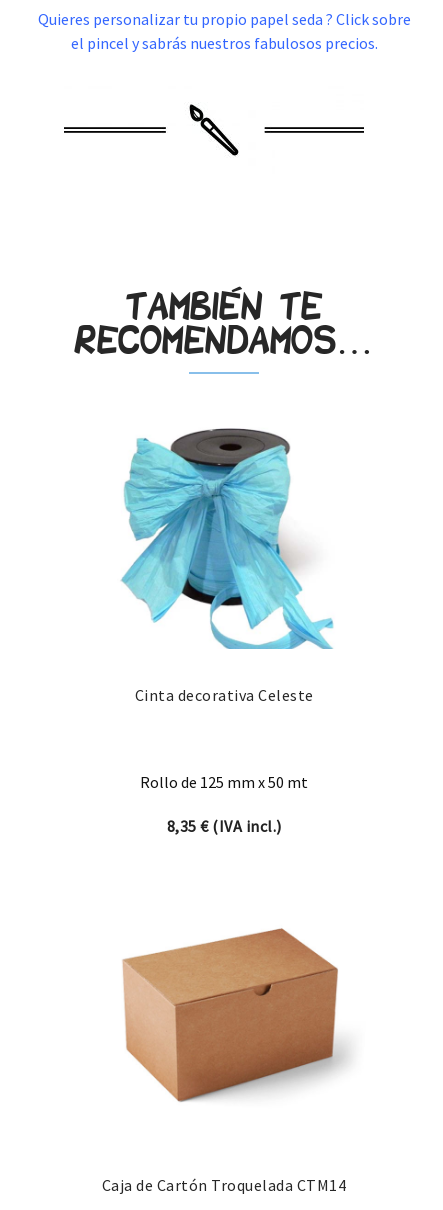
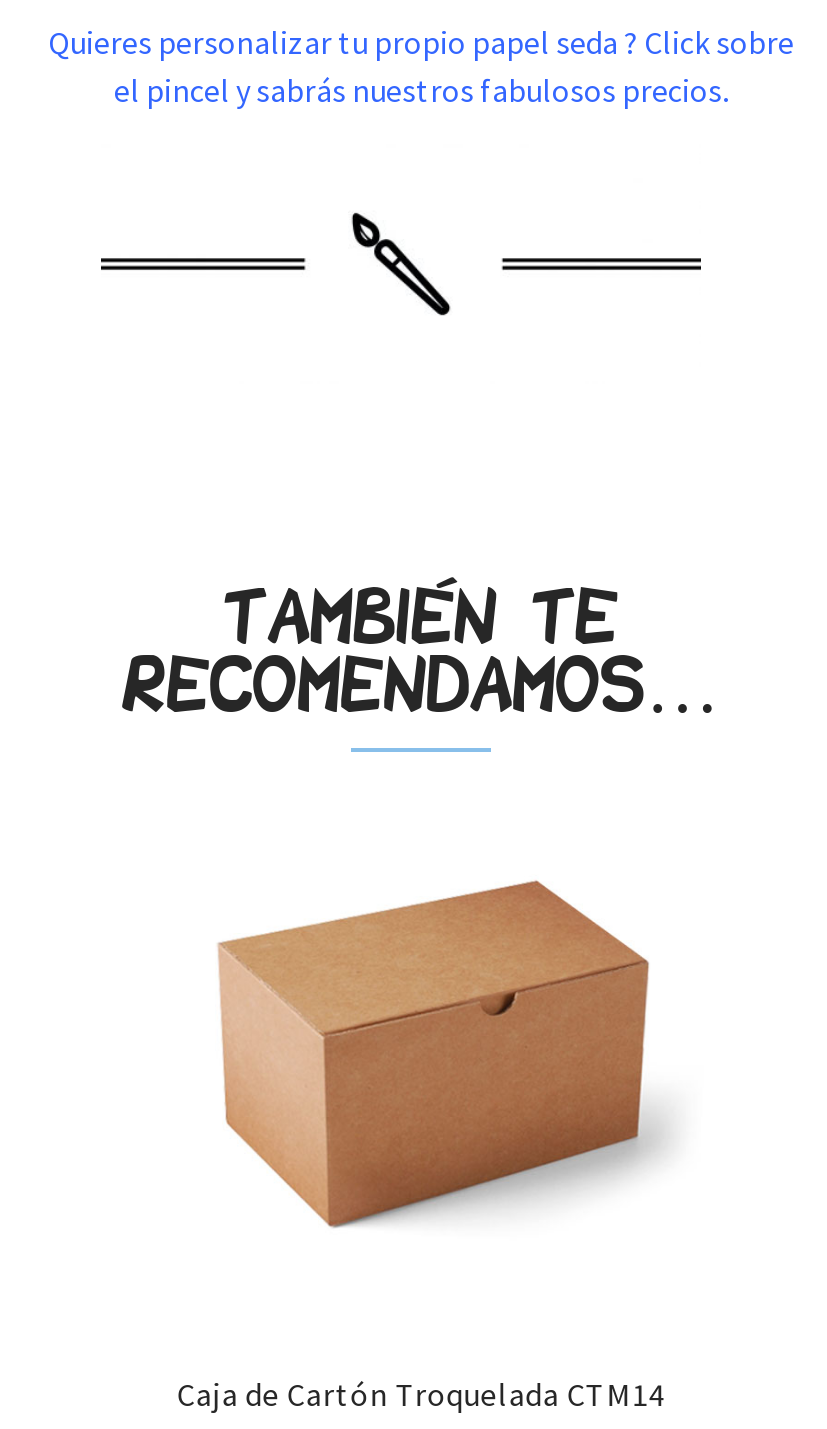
- [image]
- Cinta decorativa Celeste

- Rollo de 125 mm x 50 mt
- 8,35 €(IVA incl.)
